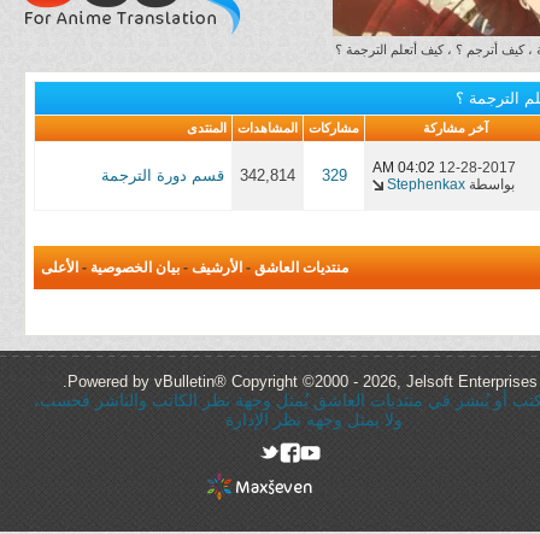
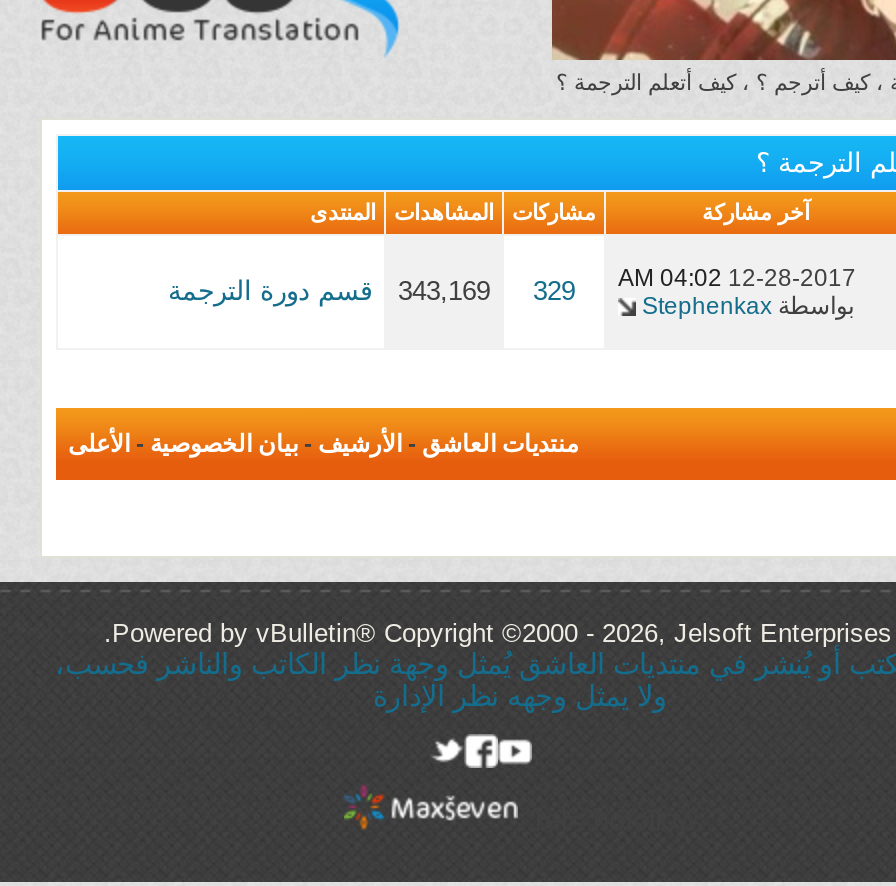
- 329 342,814 قسم دورة الترجمة
+ 329 343,169 قسم دورة الترجمة
